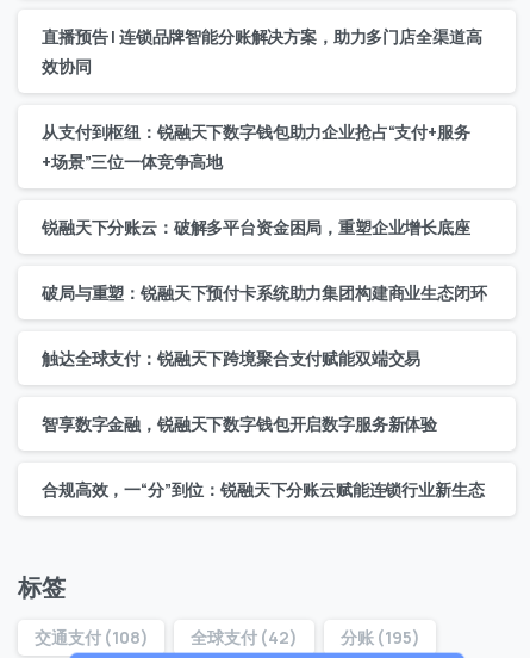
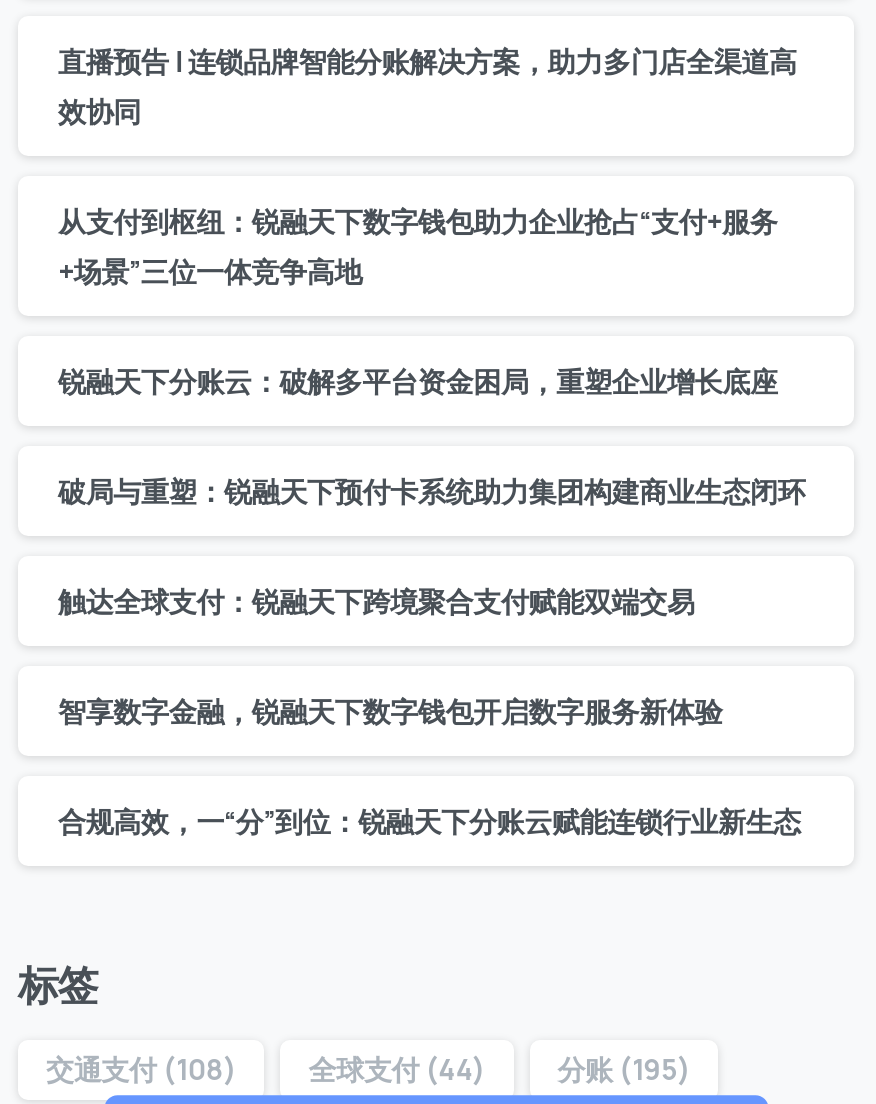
- 全球支付(42)
+ 全球支付(44)
